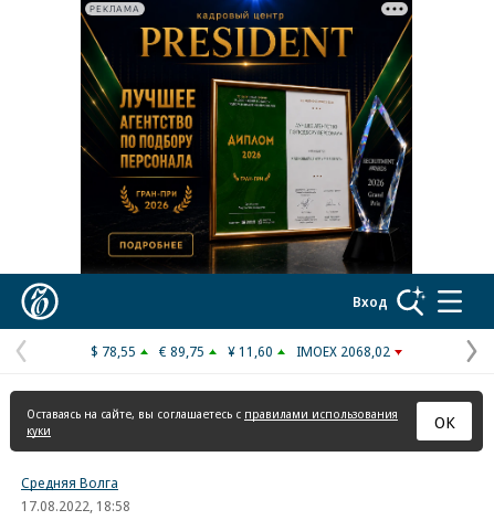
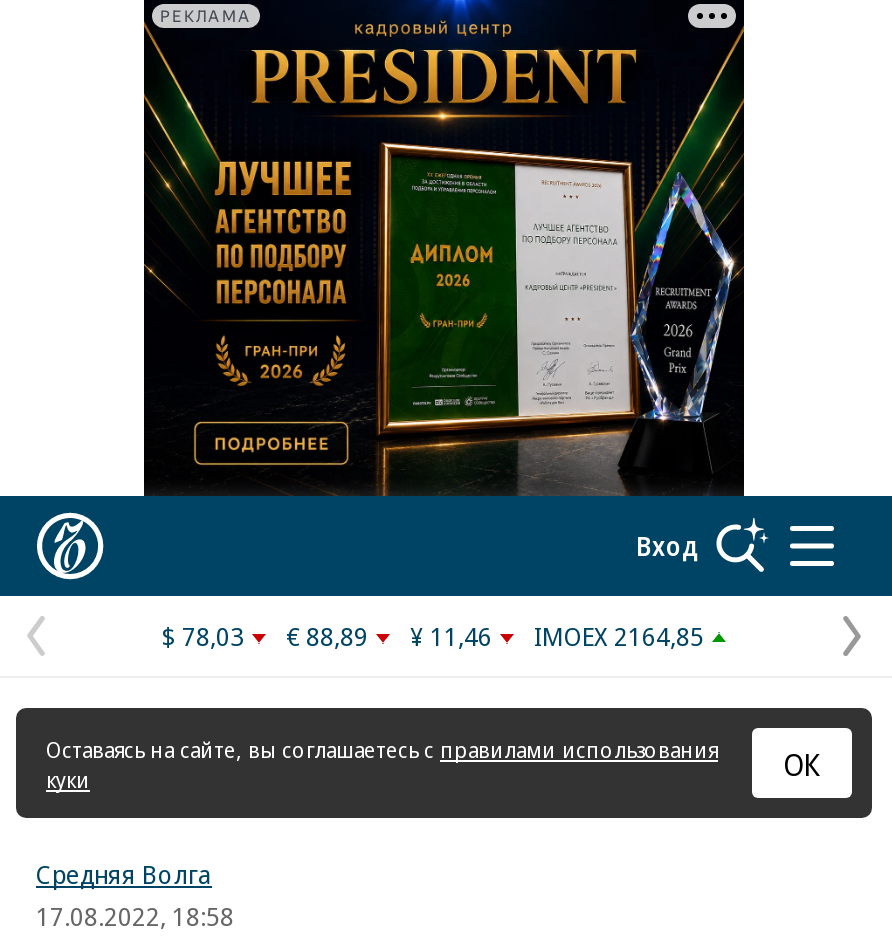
- $ 78,55
+ $ 78,03

- € 89,75
+ € 88,89

- ¥ 11,60
+ ¥ 11,46

- IMOEX 2068,02
+ IMOEX 2164,85
